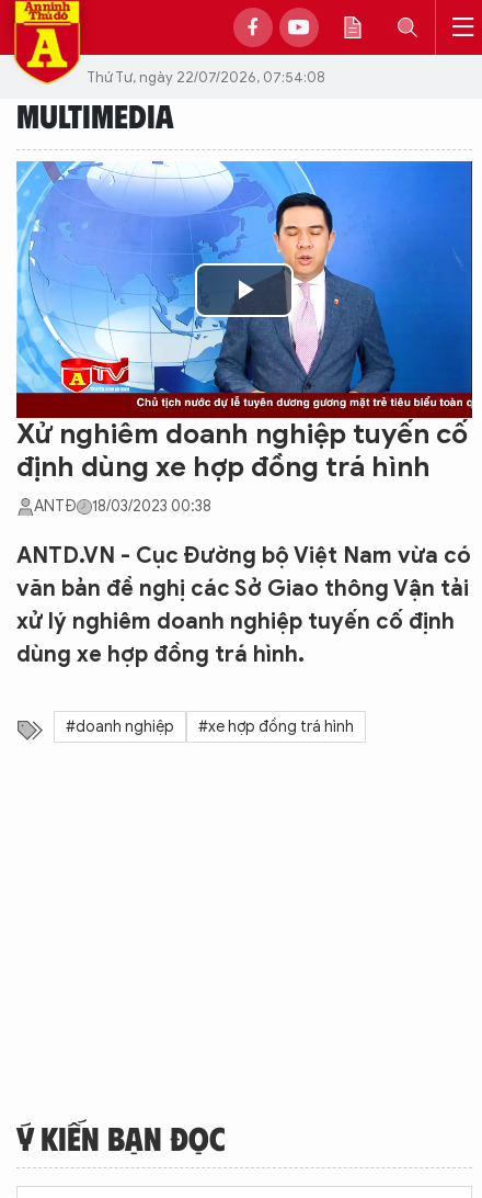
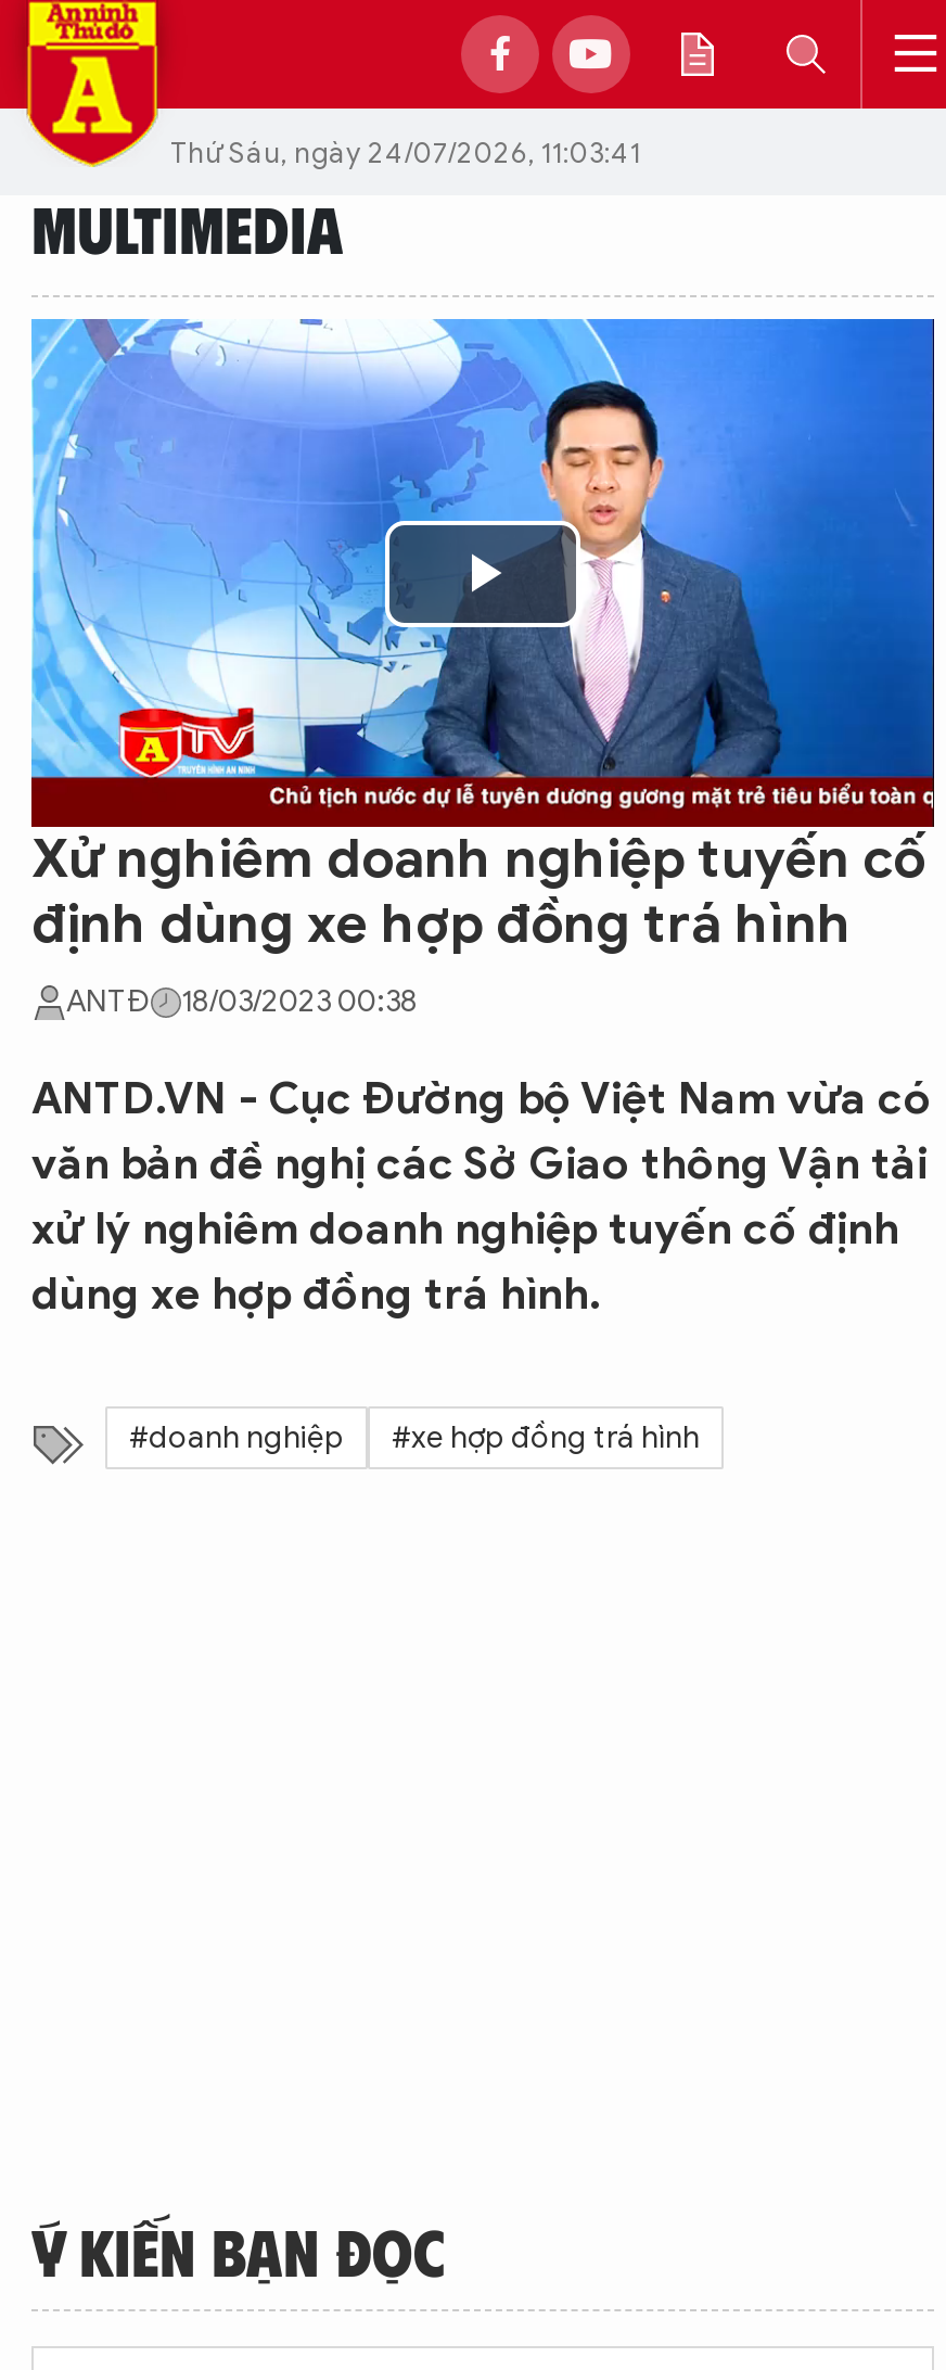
- Thứ Tư, ngày 22/07/2026, 07:54:08
+ Thứ Sáu, ngày 24/07/2026, 11:03:41
